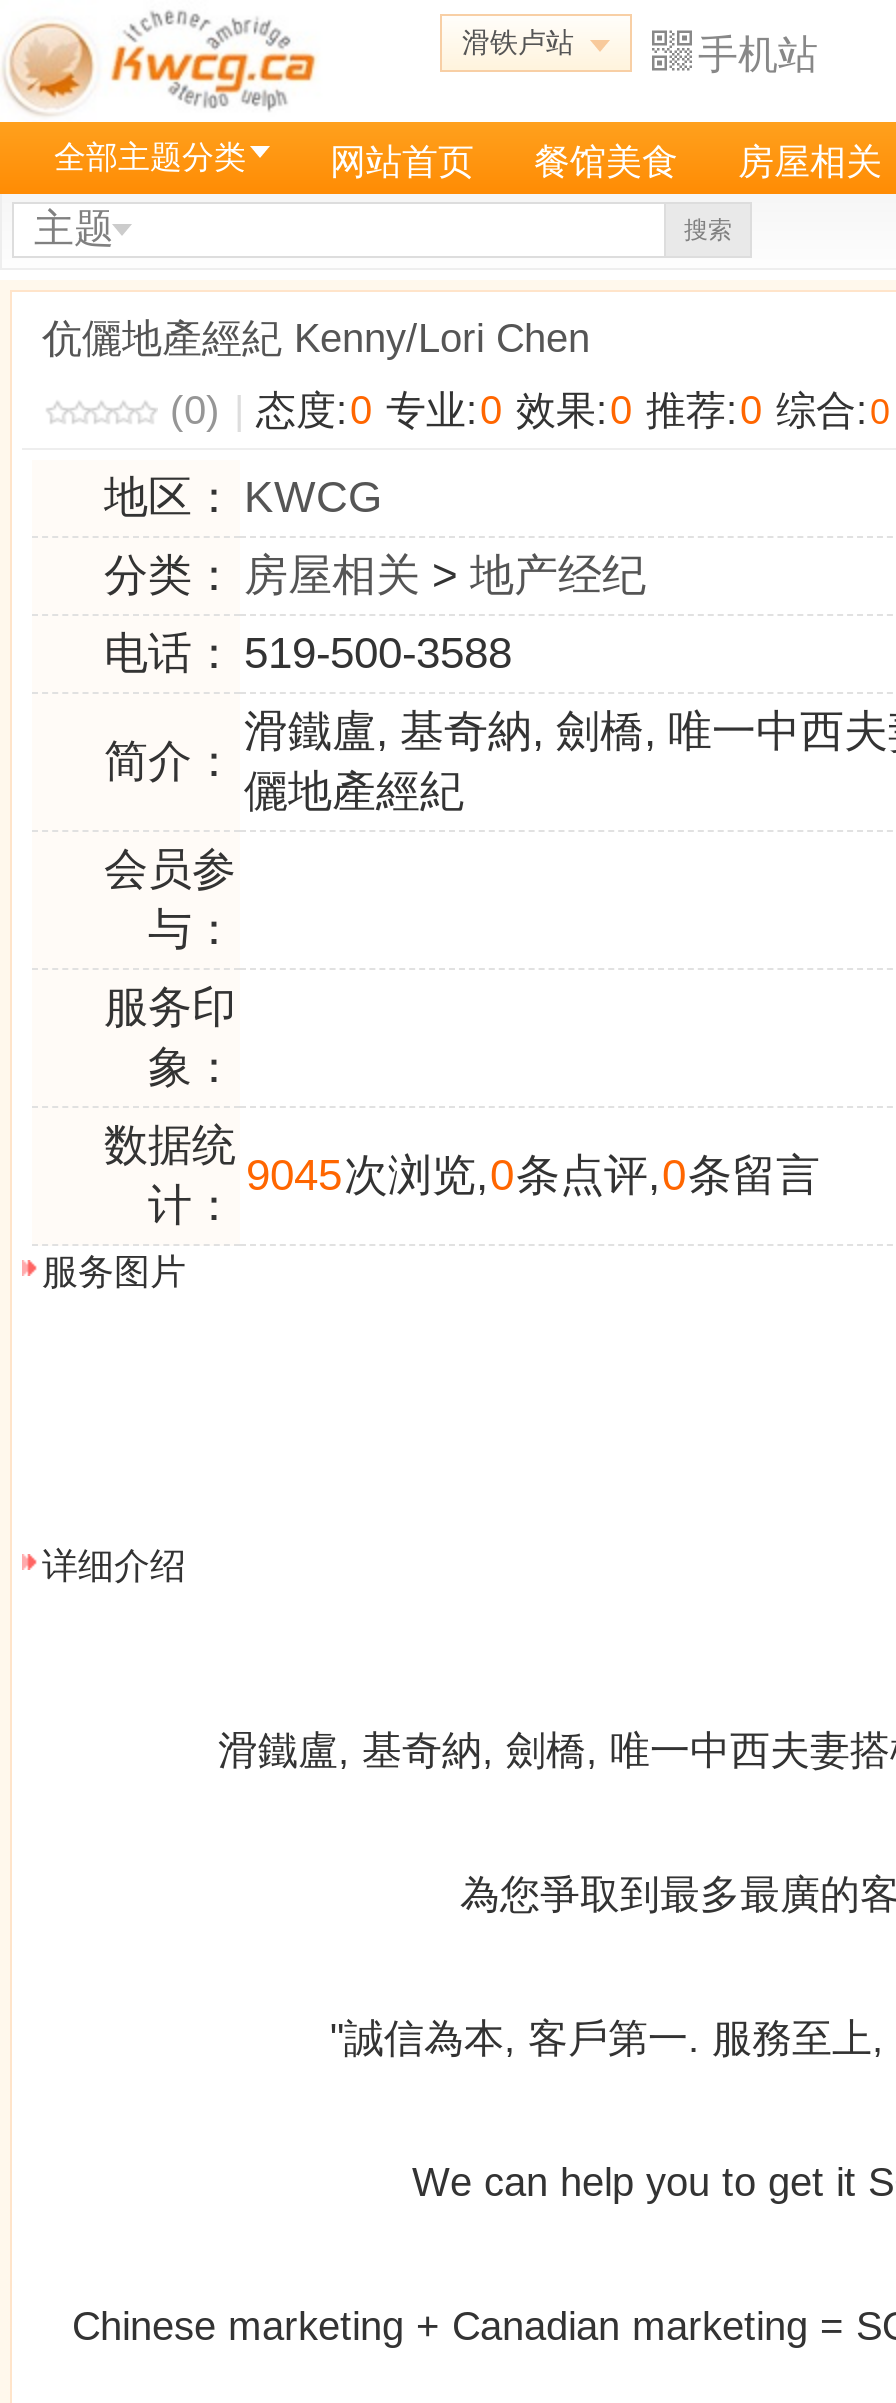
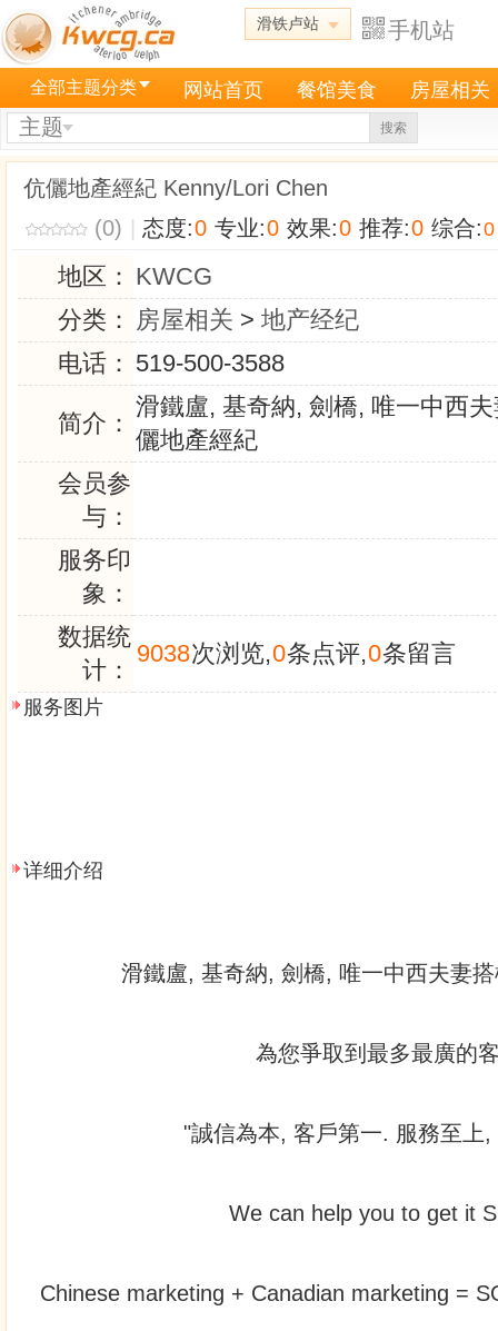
- 9045次浏览,0条点评,0条留言
+ 9038次浏览,0条点评,0条留言
